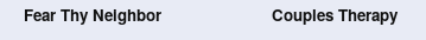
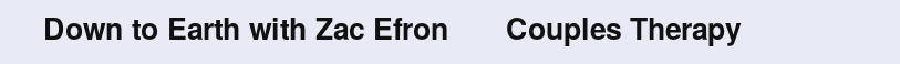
- Fear Thy Neighbor
+ Down to Earth with Zac Efron
